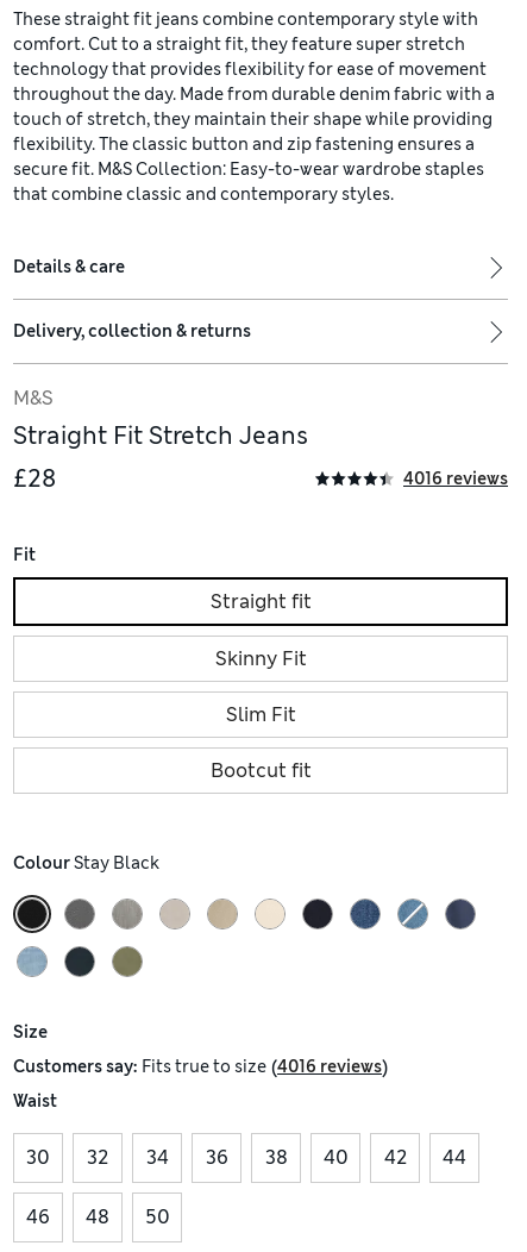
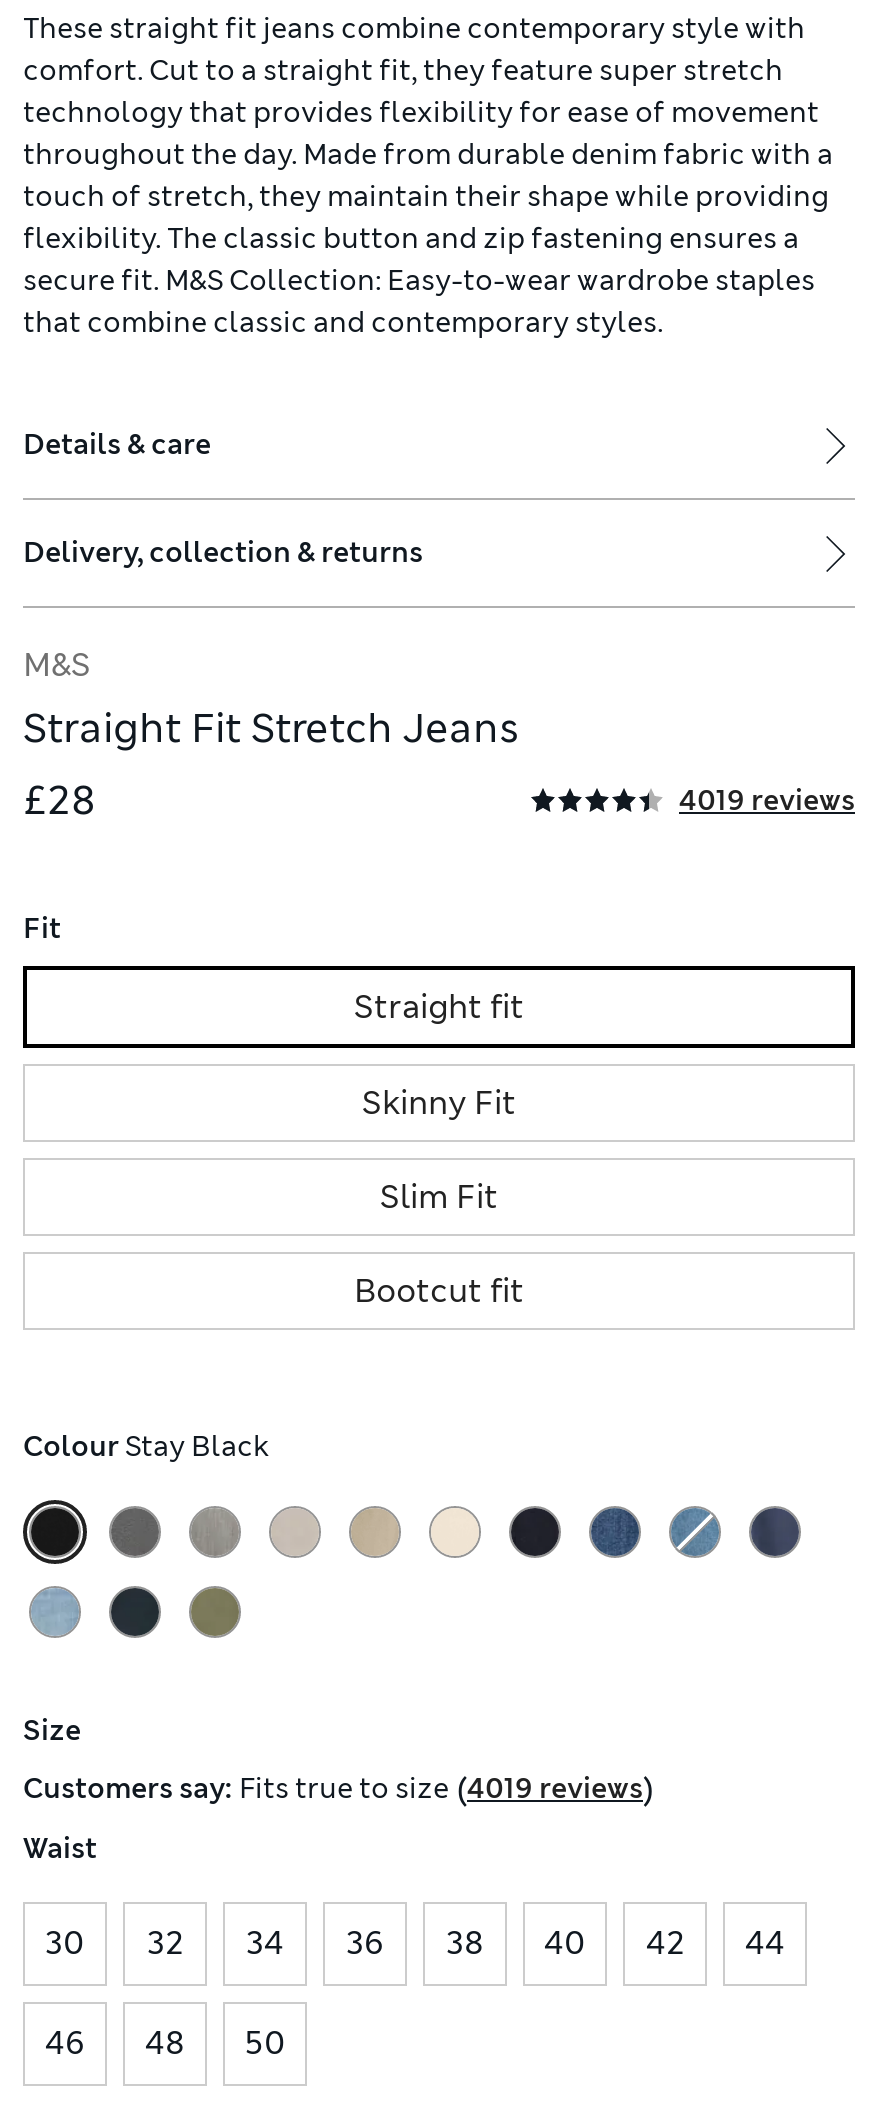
- 4016 reviews
+ 4019 reviews

- Customers say: Fits true to size (4016 reviews)
+ Customers say: Fits true to size (4019 reviews)
